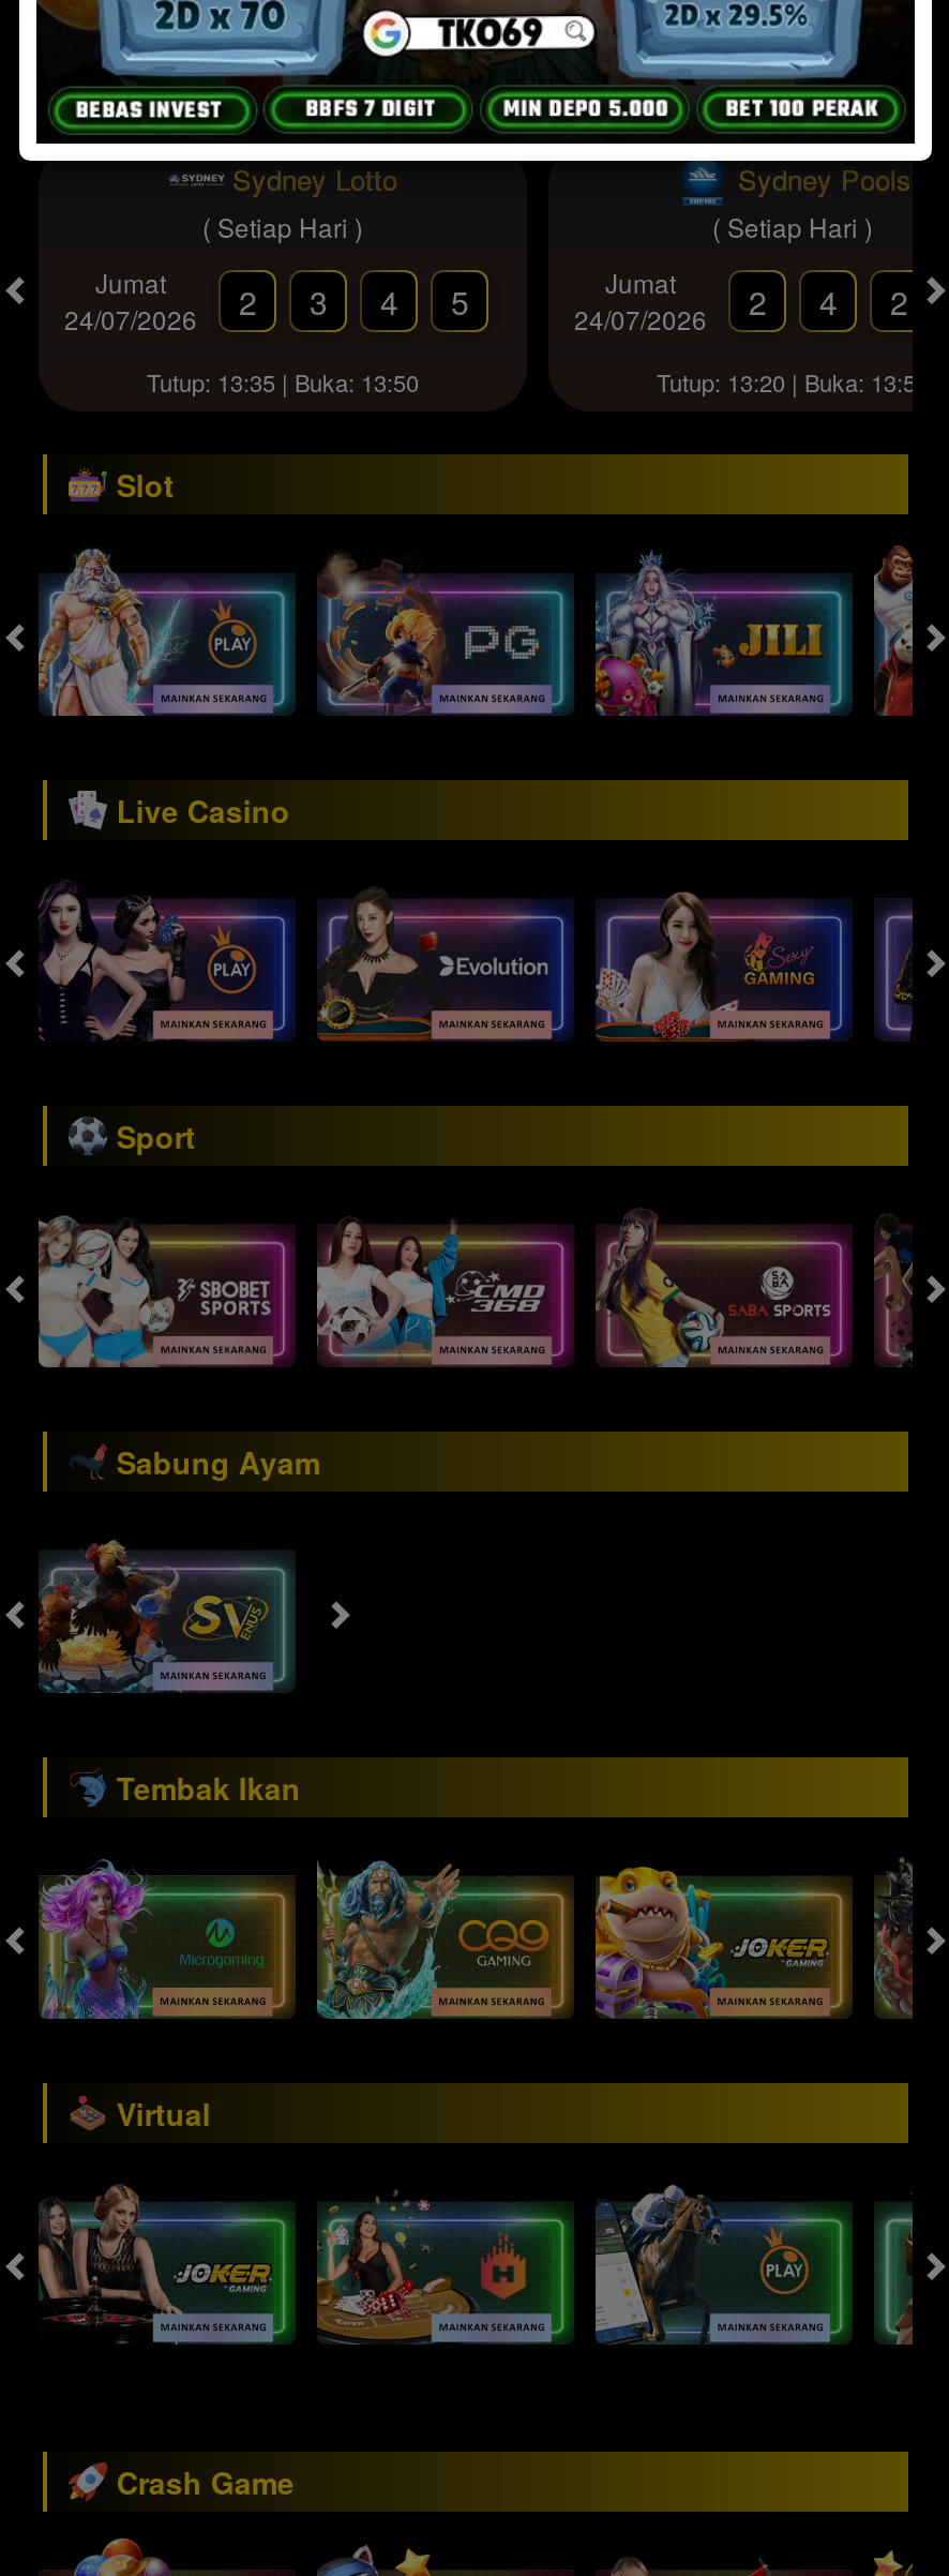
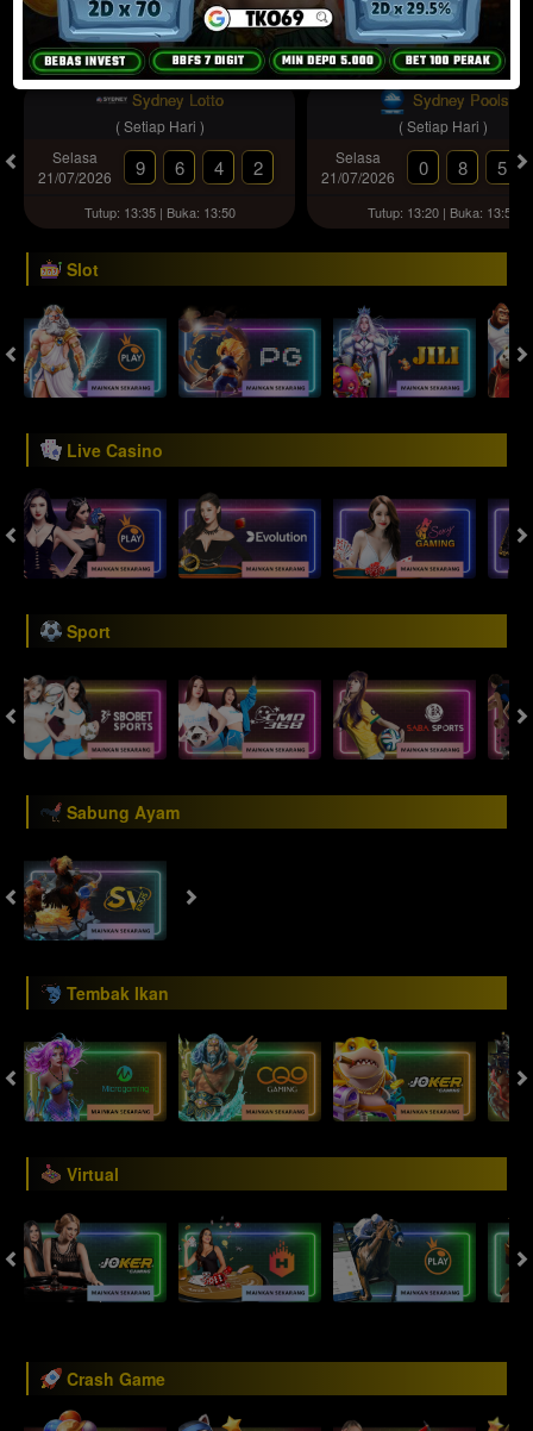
- Jumat
- 24/07/2026
- 2
- 3
+ Selasa
+ 21/07/2026
+ 9
+ 6

- Jumat
- 24/07/2026
- 2
- 4
- 2
+ Selasa
+ 21/07/2026
+ 0
+ 8
+ 5

- 5
+ 2
